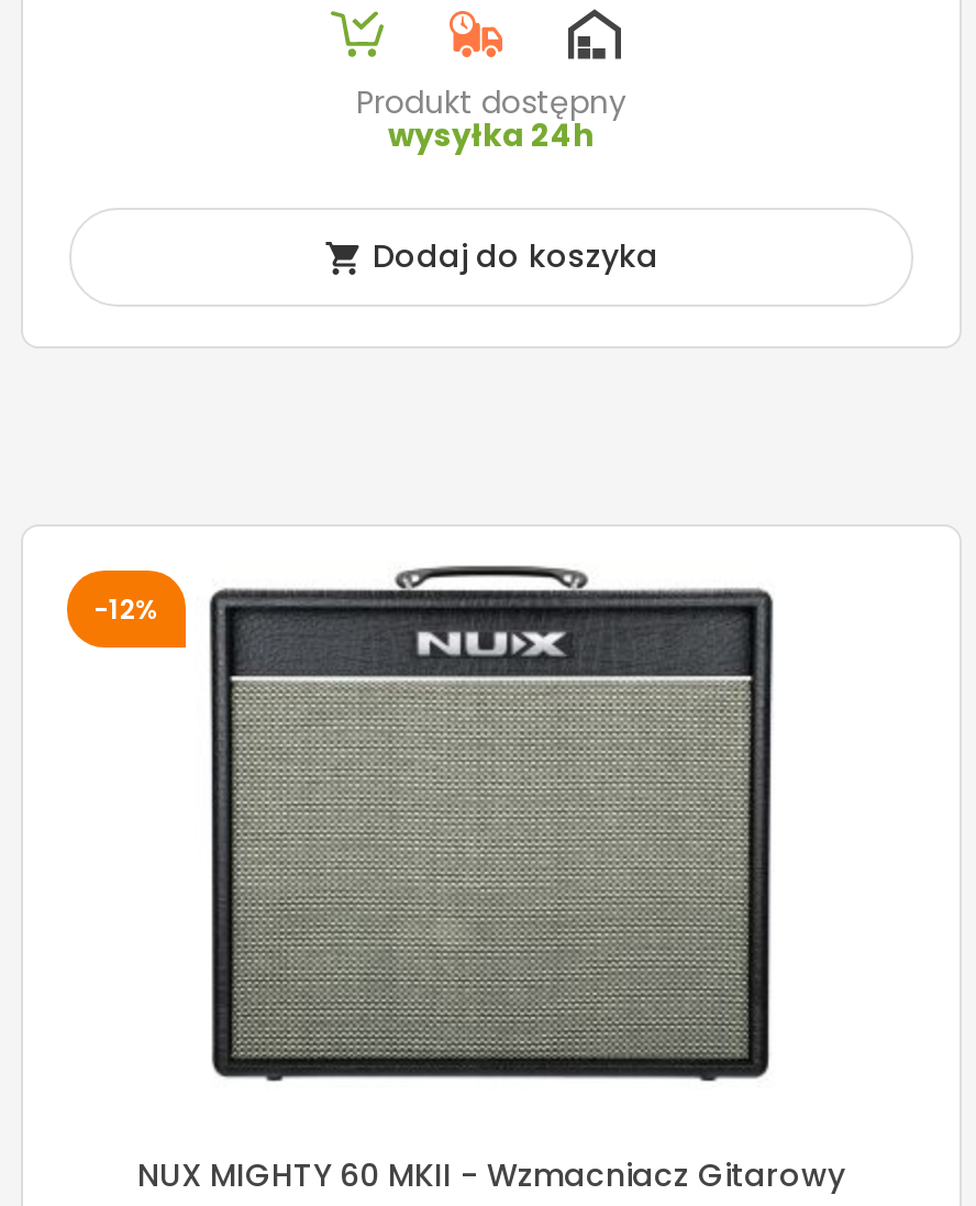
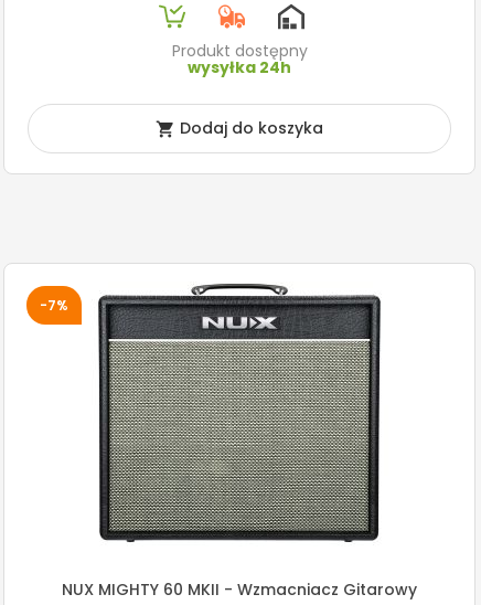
- -12%
+ -7%
